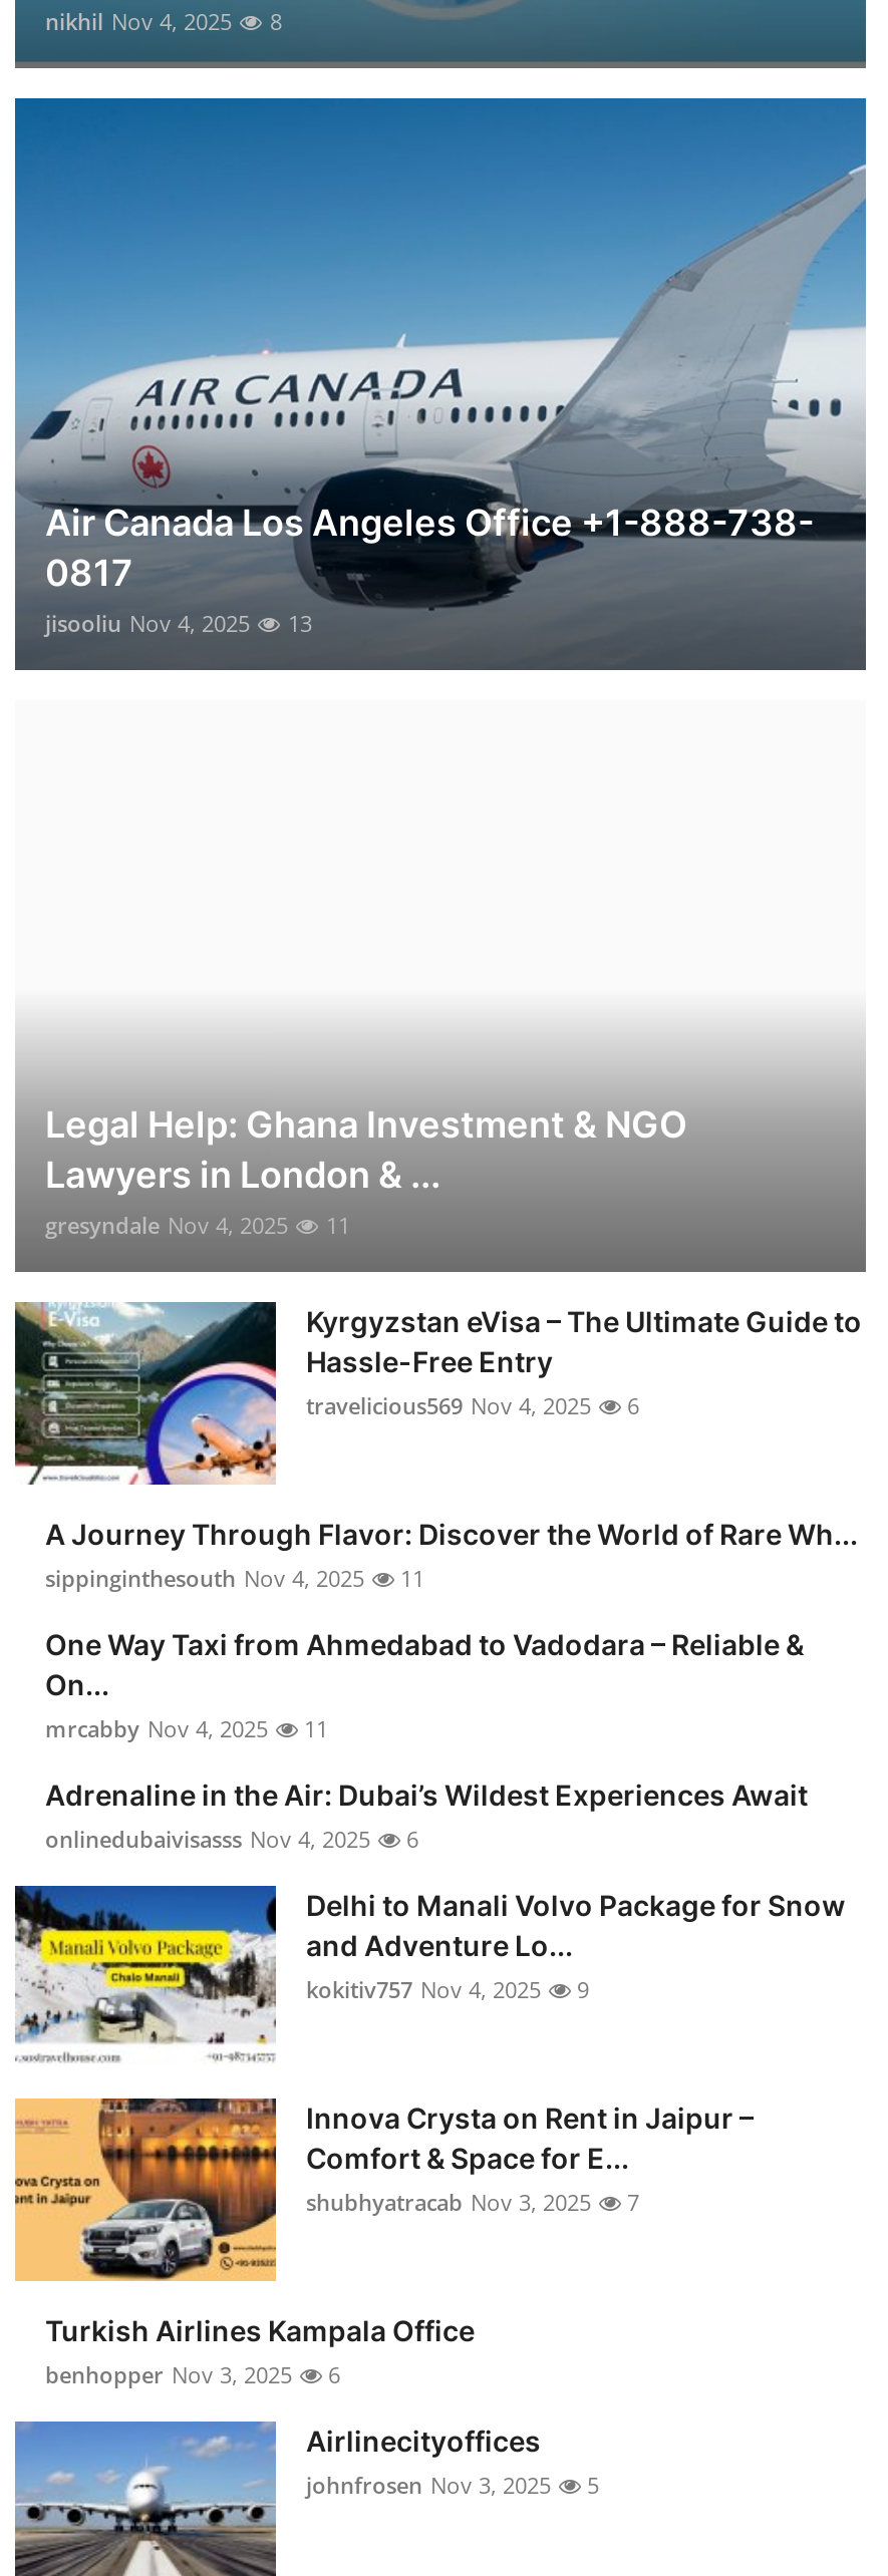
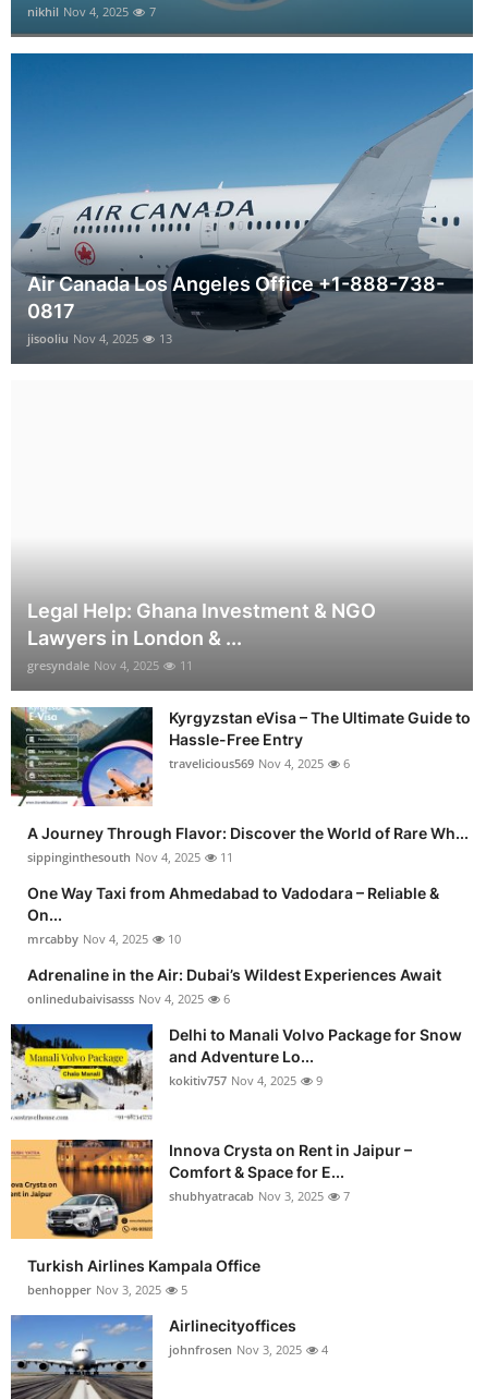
- nikhil Nov 4, 2025 8
+ nikhil Nov 4, 2025 7

- mrcabby Nov 4, 2025 11
+ mrcabby Nov 4, 2025 10

- benhopper Nov 3, 2025 6
+ benhopper Nov 3, 2025 5

- johnfrosen Nov 3, 2025 5
+ johnfrosen Nov 3, 2025 4
